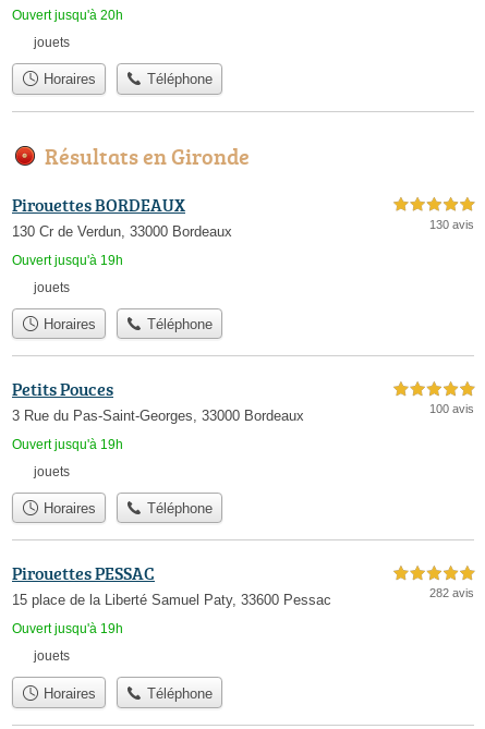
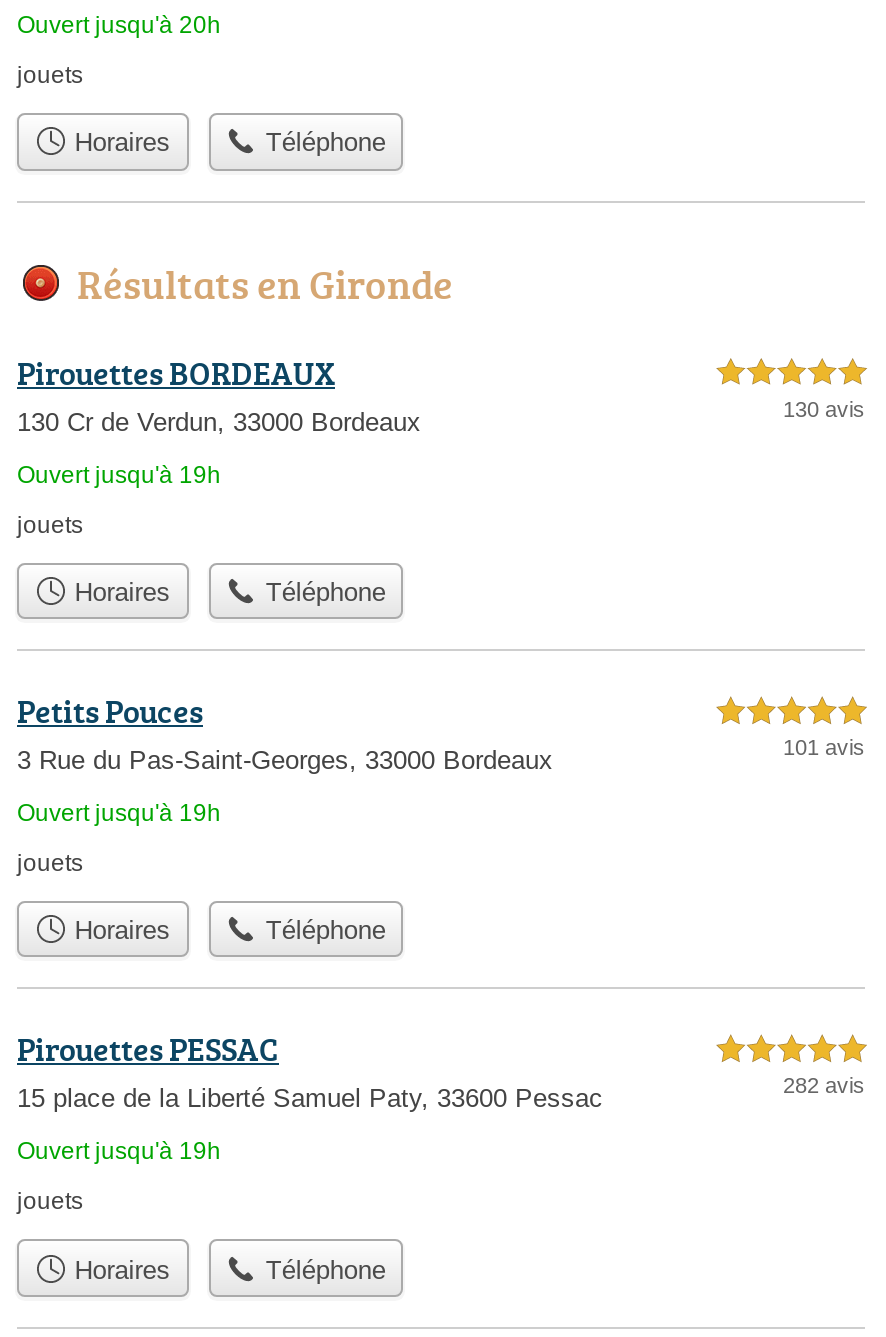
- 100 avis
+ 101 avis
